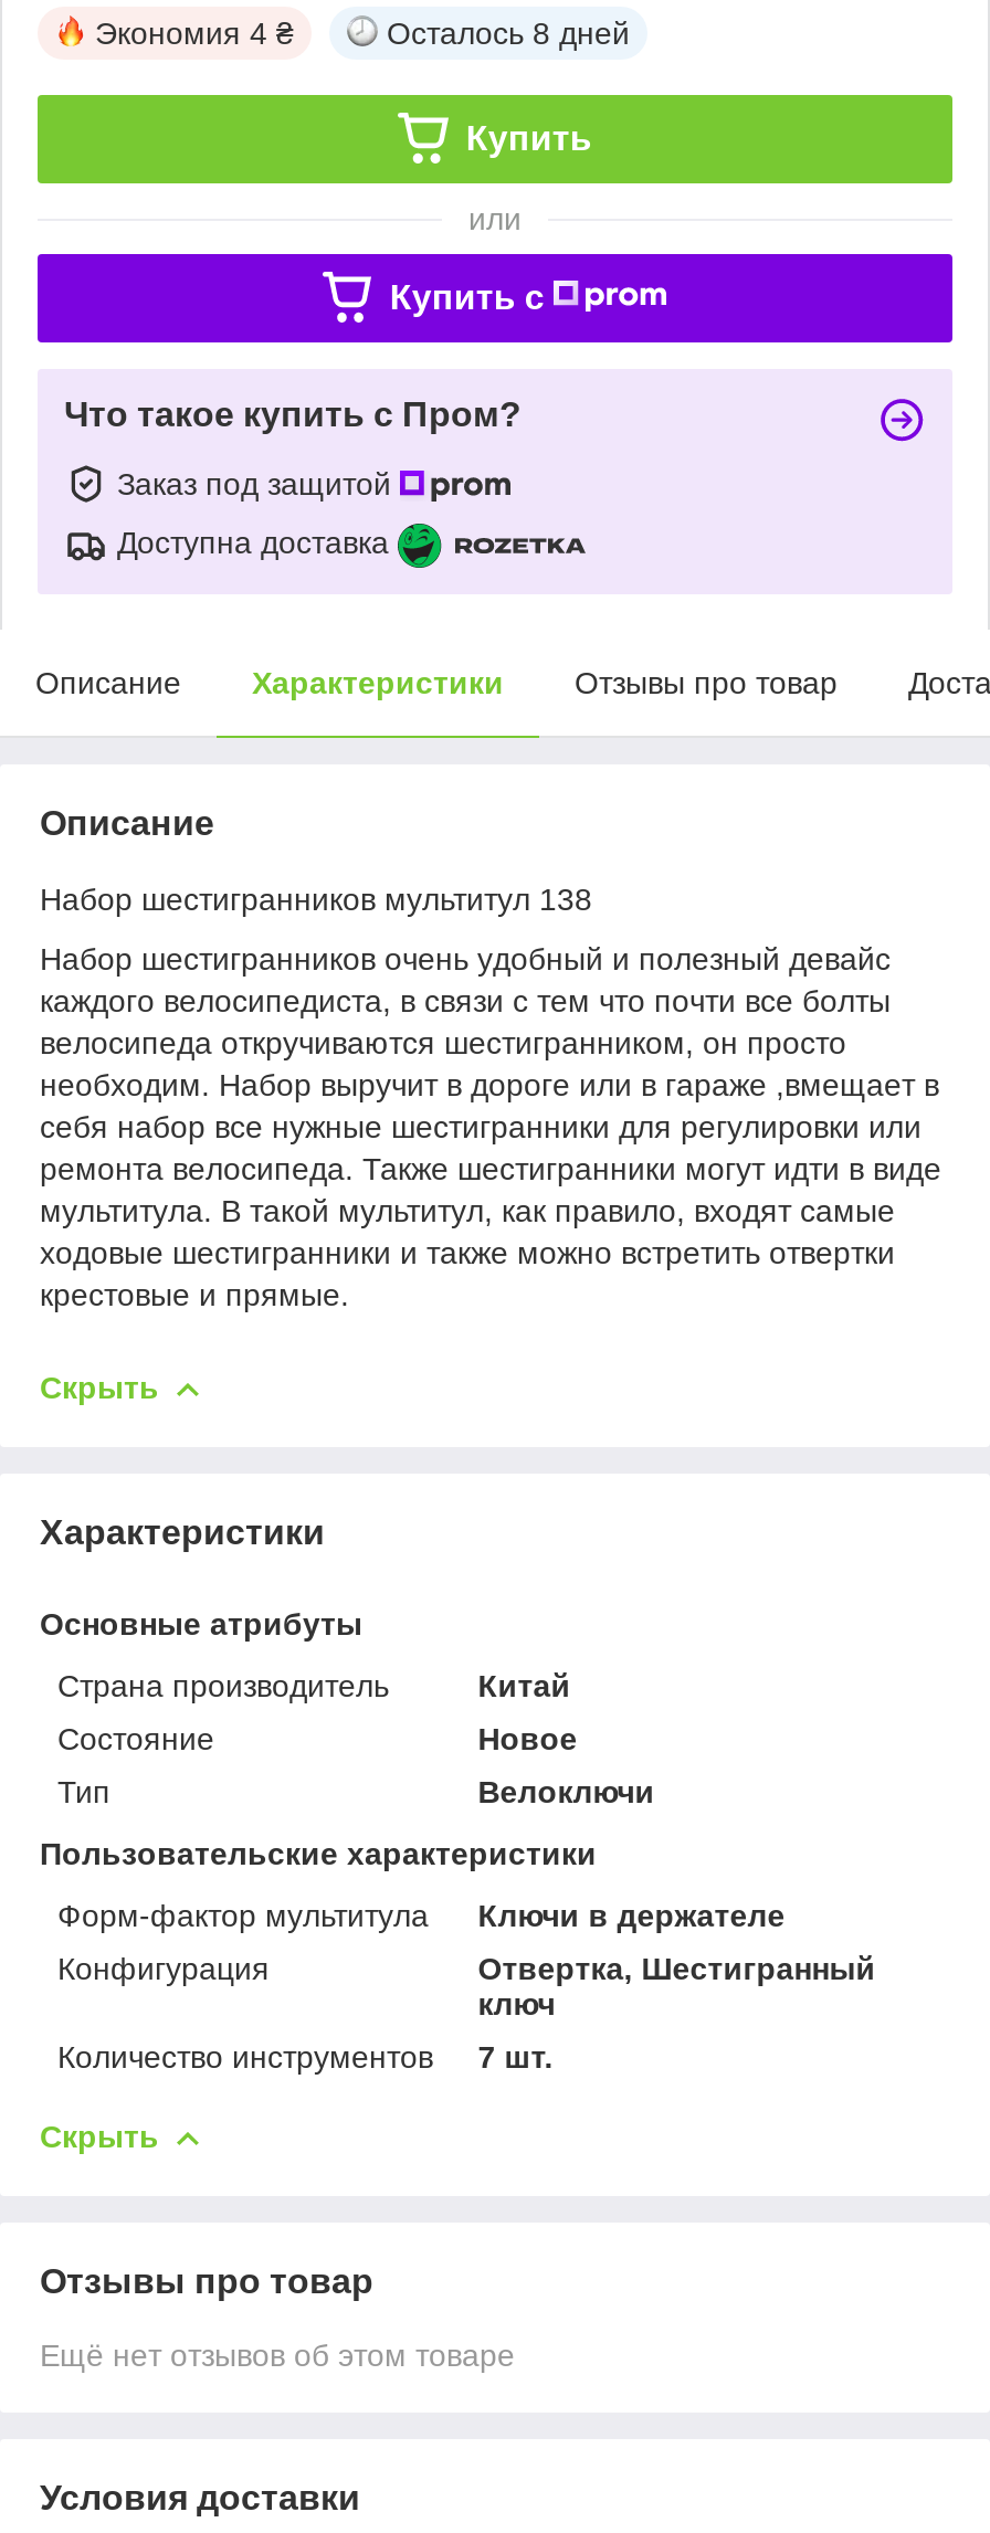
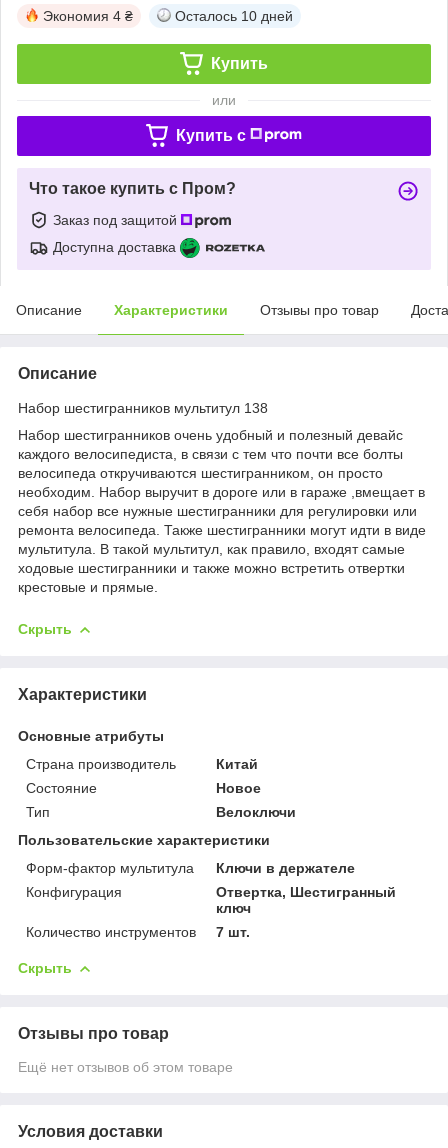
- Осталось 8 дней
+ Осталось 10 дней
